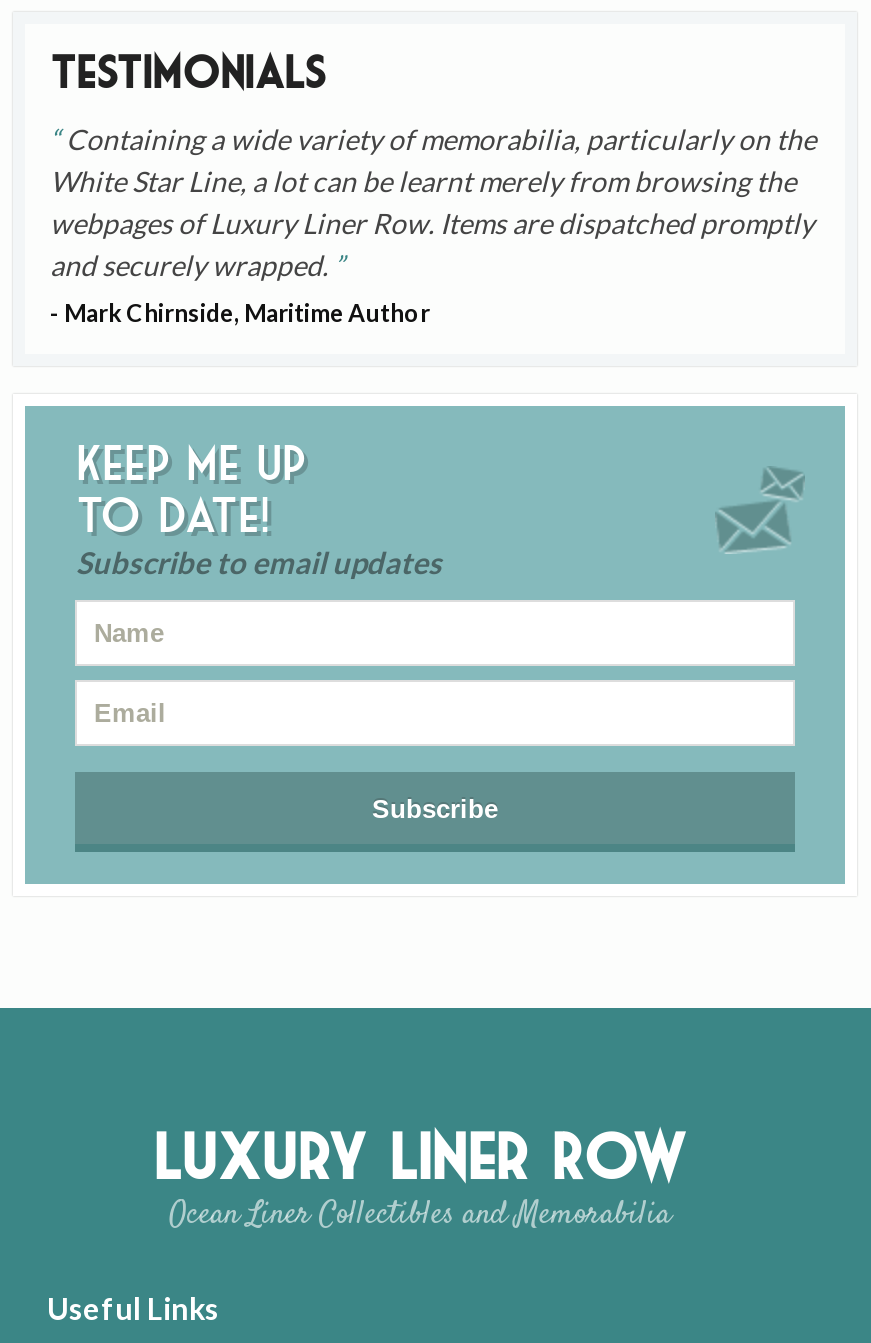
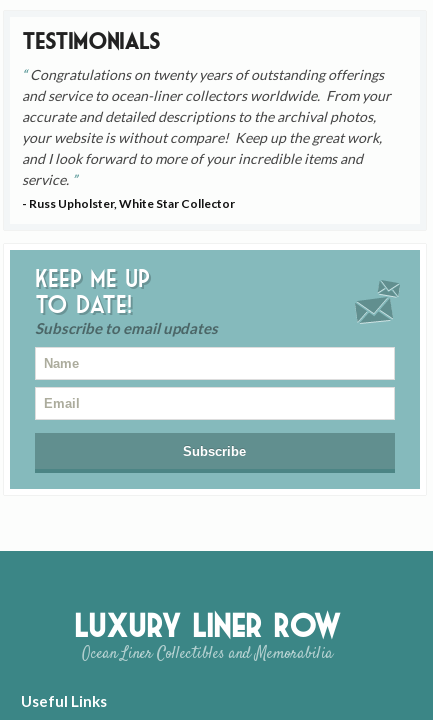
- Containing a wide variety of memorabilia, particularly on the
- White Star Line, a lot can be learnt merely from browsing the
- webpages of Luxury Liner Row. Items are dispatched promptly
- and securely wrapped.
- - Mark Chirnside, Maritime Author
+ Congratulations on twenty years of outstanding offerings
+ and service to ocean-liner collectors worldwide. From your
+ accurate and detailed descriptions to the archival photos,
+ your website is without compare! Keep up the great work,
+ and I look forward to more of your incredible items and
+ service.
+ - Russ Upholster, White Star Collector
